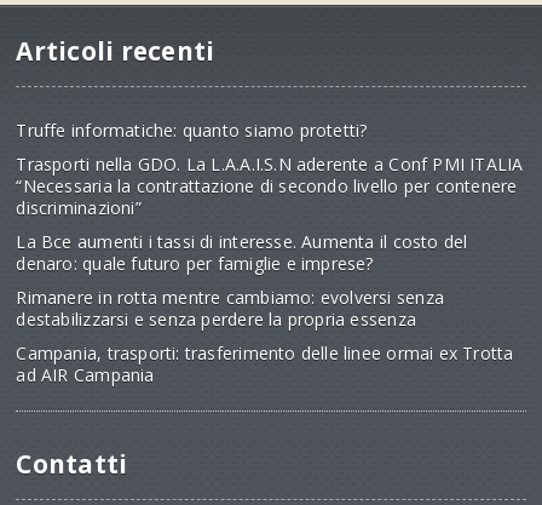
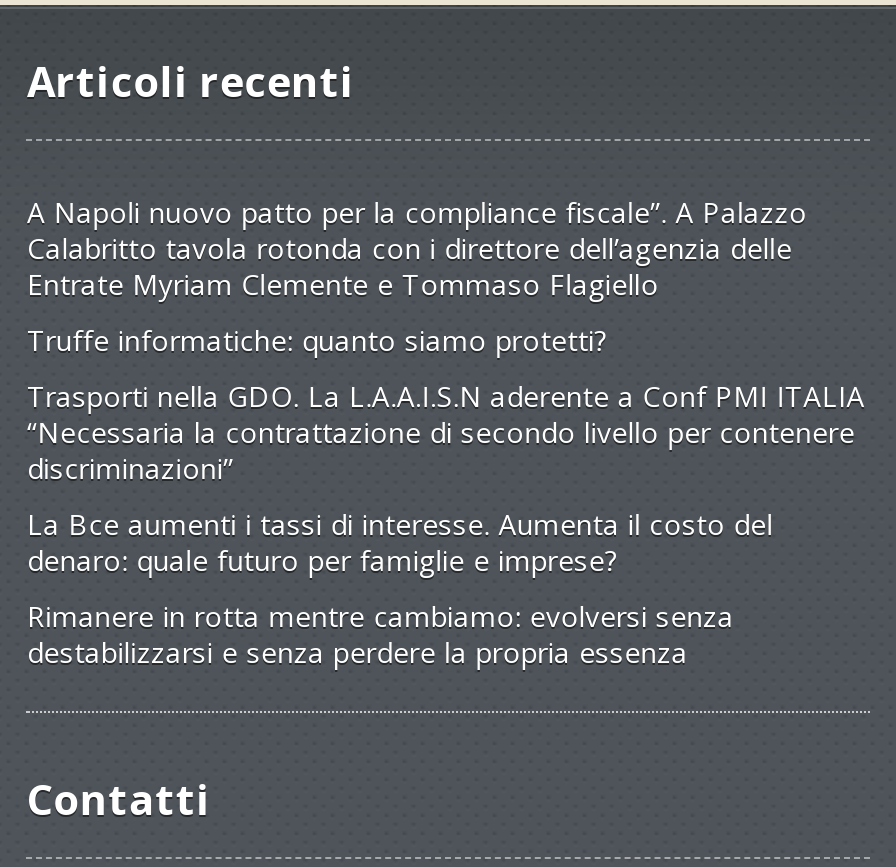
+ A Napoli nuovo patto per la compliance fiscale”. A Palazzo
+ Calabritto tavola rotonda con i direttore dell’agenzia delle
+ Entrate Myriam Clemente e Tommaso Flagiello

moved down: Truffe informatiche: quanto siamo protetti? | Trasporti nella GDO. La L.A.A.I.S.N aderente a Conf PMI ITALIA | “Necessaria la contrattazione di secondo livello per contenere | discriminazioni” | La Bce aumenti i tassi di interesse. Aumenta il costo del | denaro: quale futuro per famiglie e imprese? | Rimanere in rotta mentre cambiamo: evolversi senza | destabilizzarsi e senza perdere la propria essenza

- Campania, trasporti: trasferimento delle linee ormai ex Trotta
- ad AIR Campania
